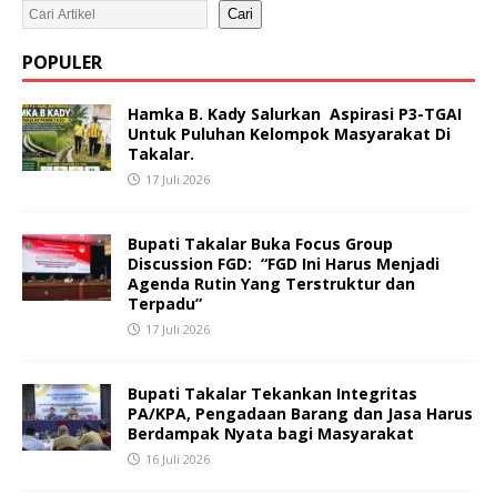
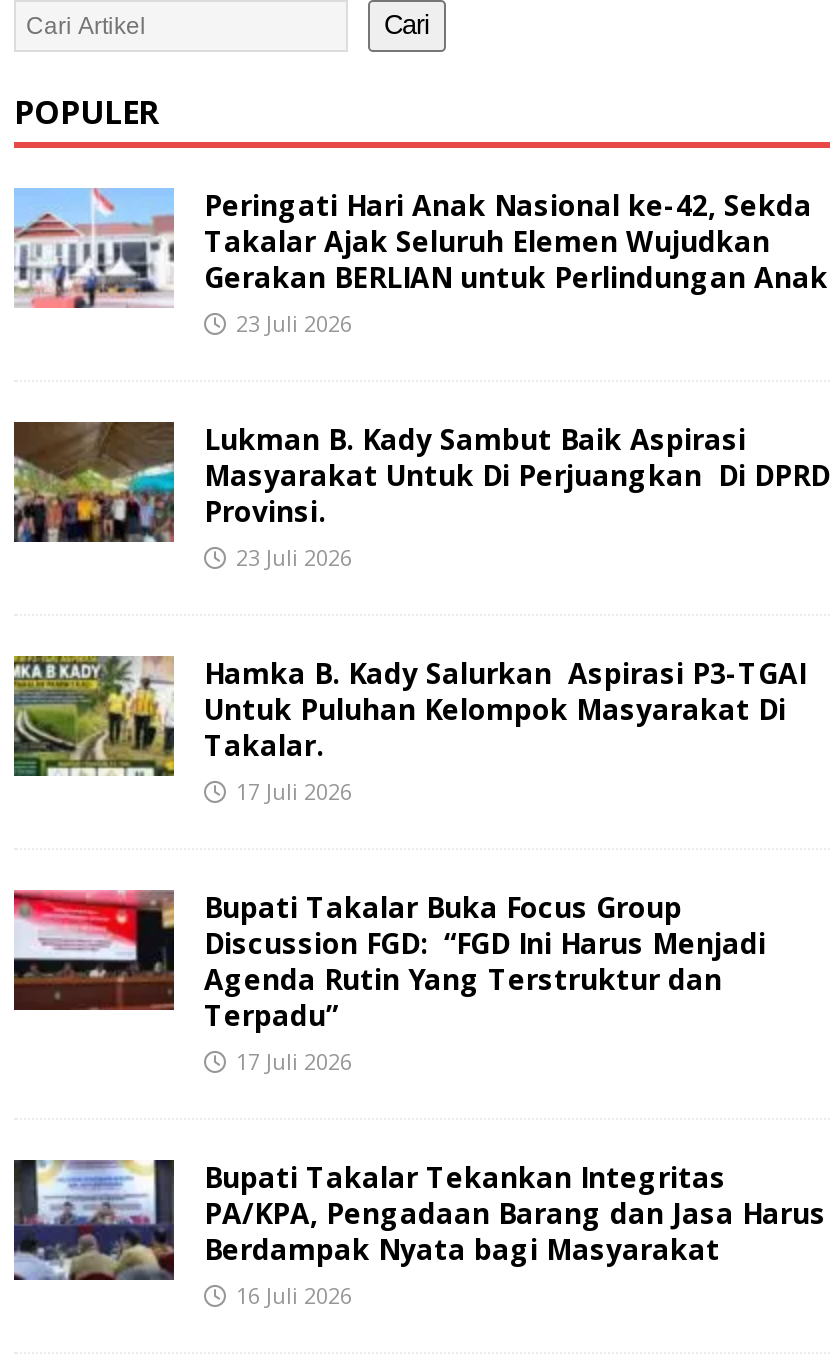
+ [image]

+ [image]
+ Peringati Hari Anak Nasional ke-42, Sekda
+ Takalar Ajak Seluruh Elemen Wujudkan
+ Gerakan BERLIAN untuk Perlindungan Anak
+ 23 Juli 2026
+ Lukman B. Kady Sambut Baik Aspirasi
+ Masyarakat Untuk Di Perjuangkan Di DPRD
+ Provinsi.
+ 23 Juli 2026
